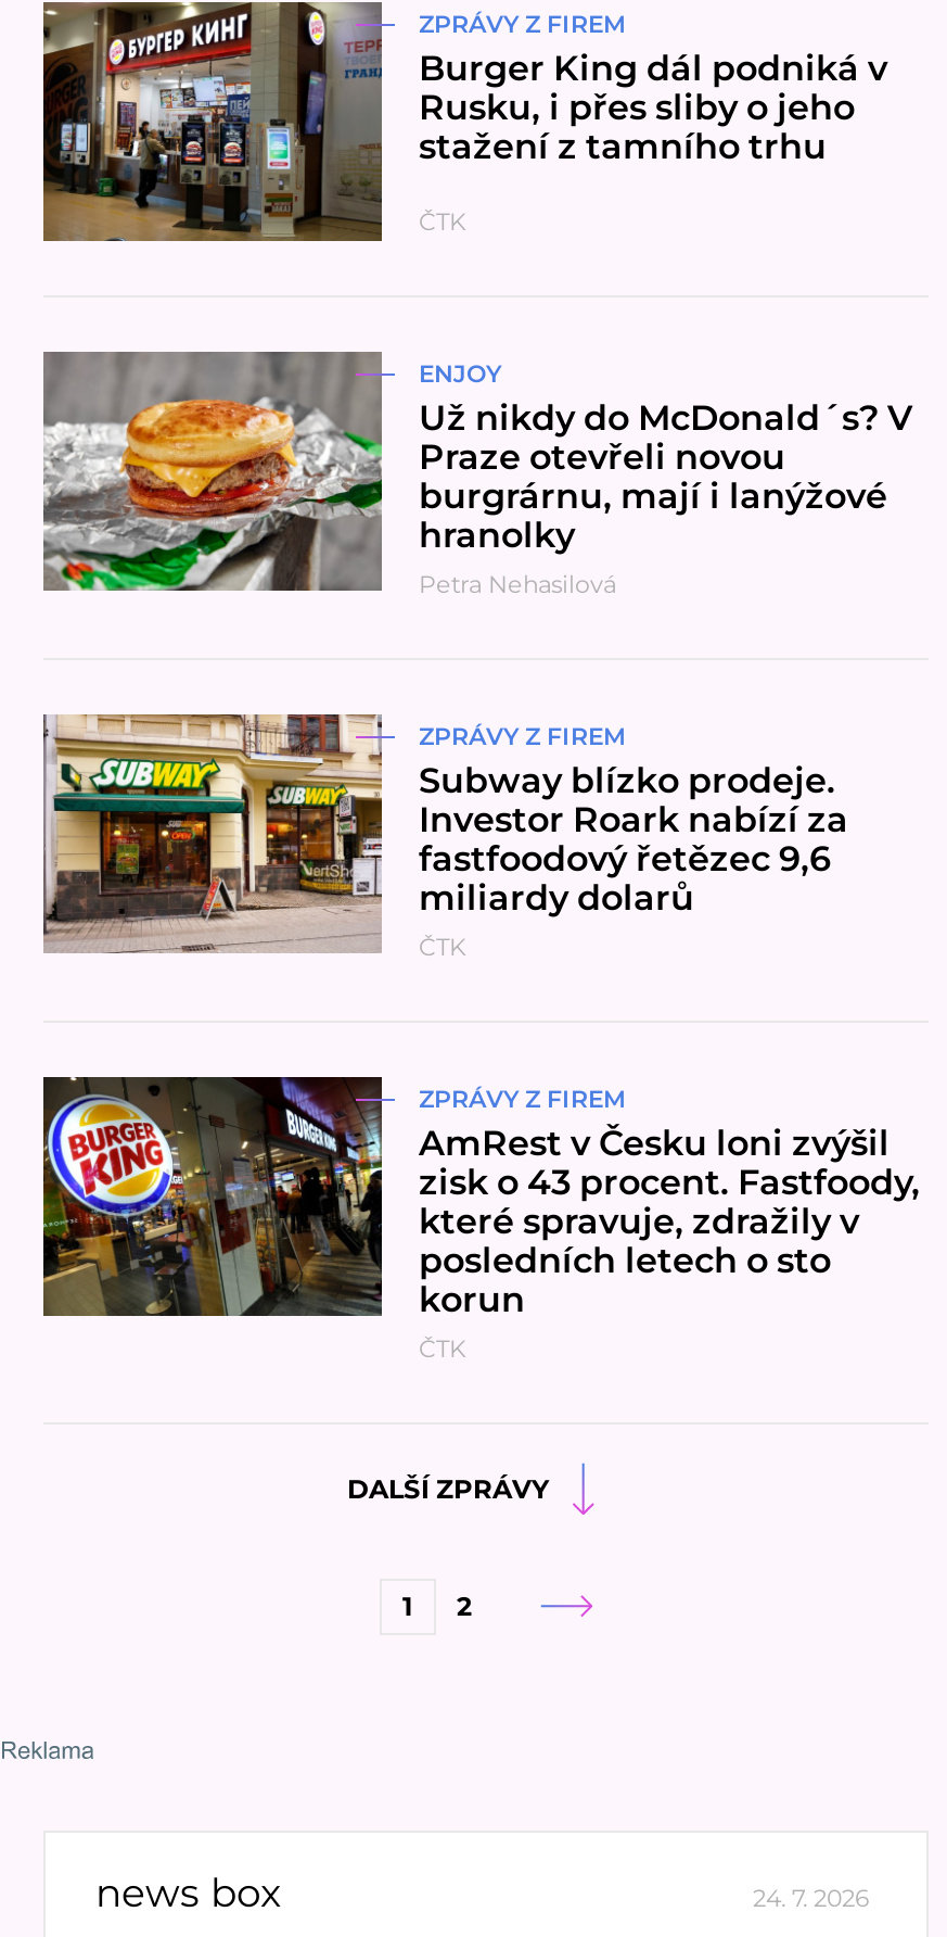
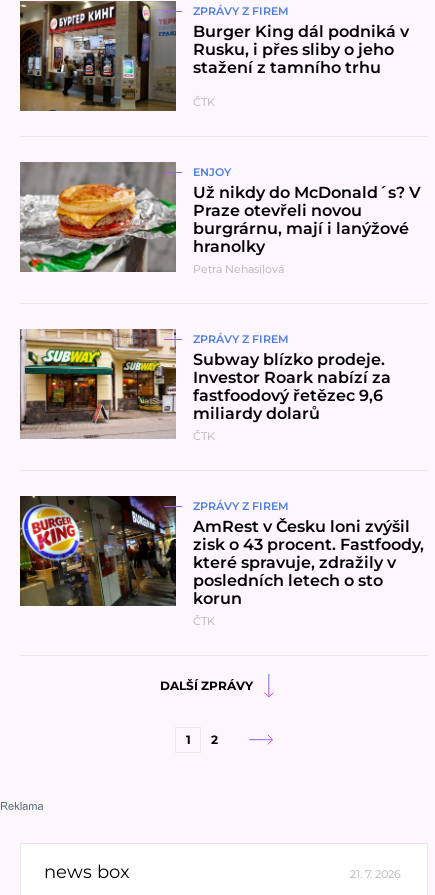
- 24. 7. 2026
+ 21. 7. 2026
